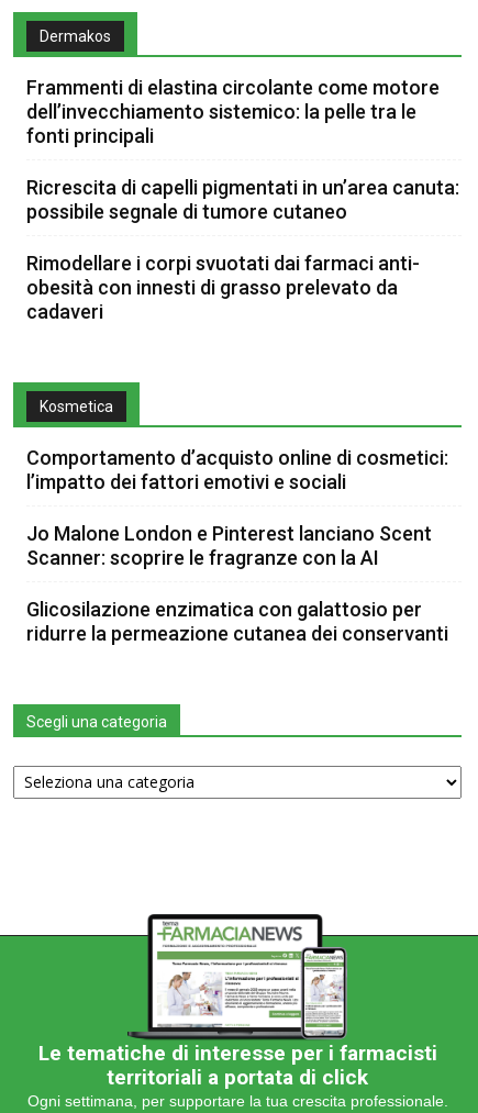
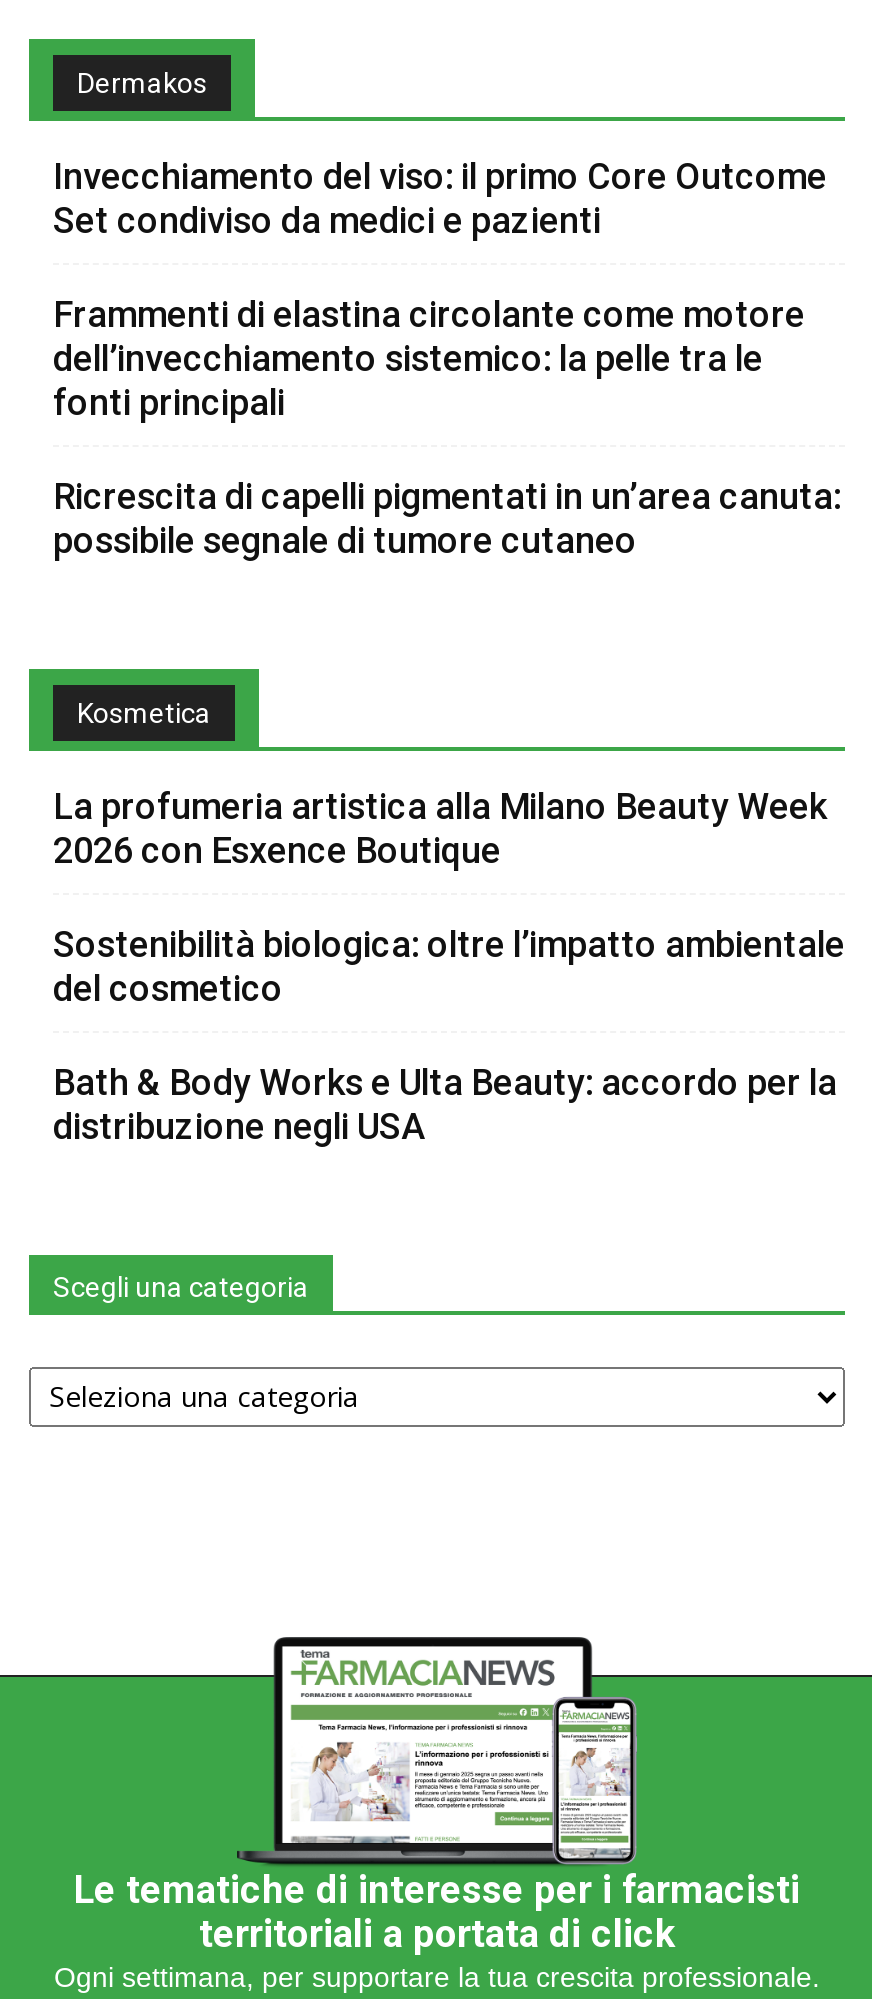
+ Invecchiamento del viso: il primo Core Outcome
+ Set condiviso da medici e pazienti

moved down: Frammenti di elastina circolante come motore | dell’invecchiamento sistemico: la pelle tra le | fonti principali | Ricrescita di capelli pigmentati in un’area canuta: | possibile segnale di tumore cutaneo

- Rimodellare i corpi svuotati dai farmaci anti-
- obesità con innesti di grasso prelevato da
- cadaveri

- Comportamento d’acquisto online di cosmetici:
- l’impatto dei fattori emotivi e sociali
+ La profumeria artistica alla Milano Beauty Week
+ 2026 con Esxence Boutique

- Jo Malone London e Pinterest lanciano Scent
- Scanner: scoprire le fragranze con la AI
+ Sostenibilità biologica: oltre l’impatto ambientale
+ del cosmetico

- Glicosilazione enzimatica con galattosio per
- ridurre la permeazione cutanea dei conservanti
+ Bath & Body Works e Ulta Beauty: accordo per la
+ distribuzione negli USA
